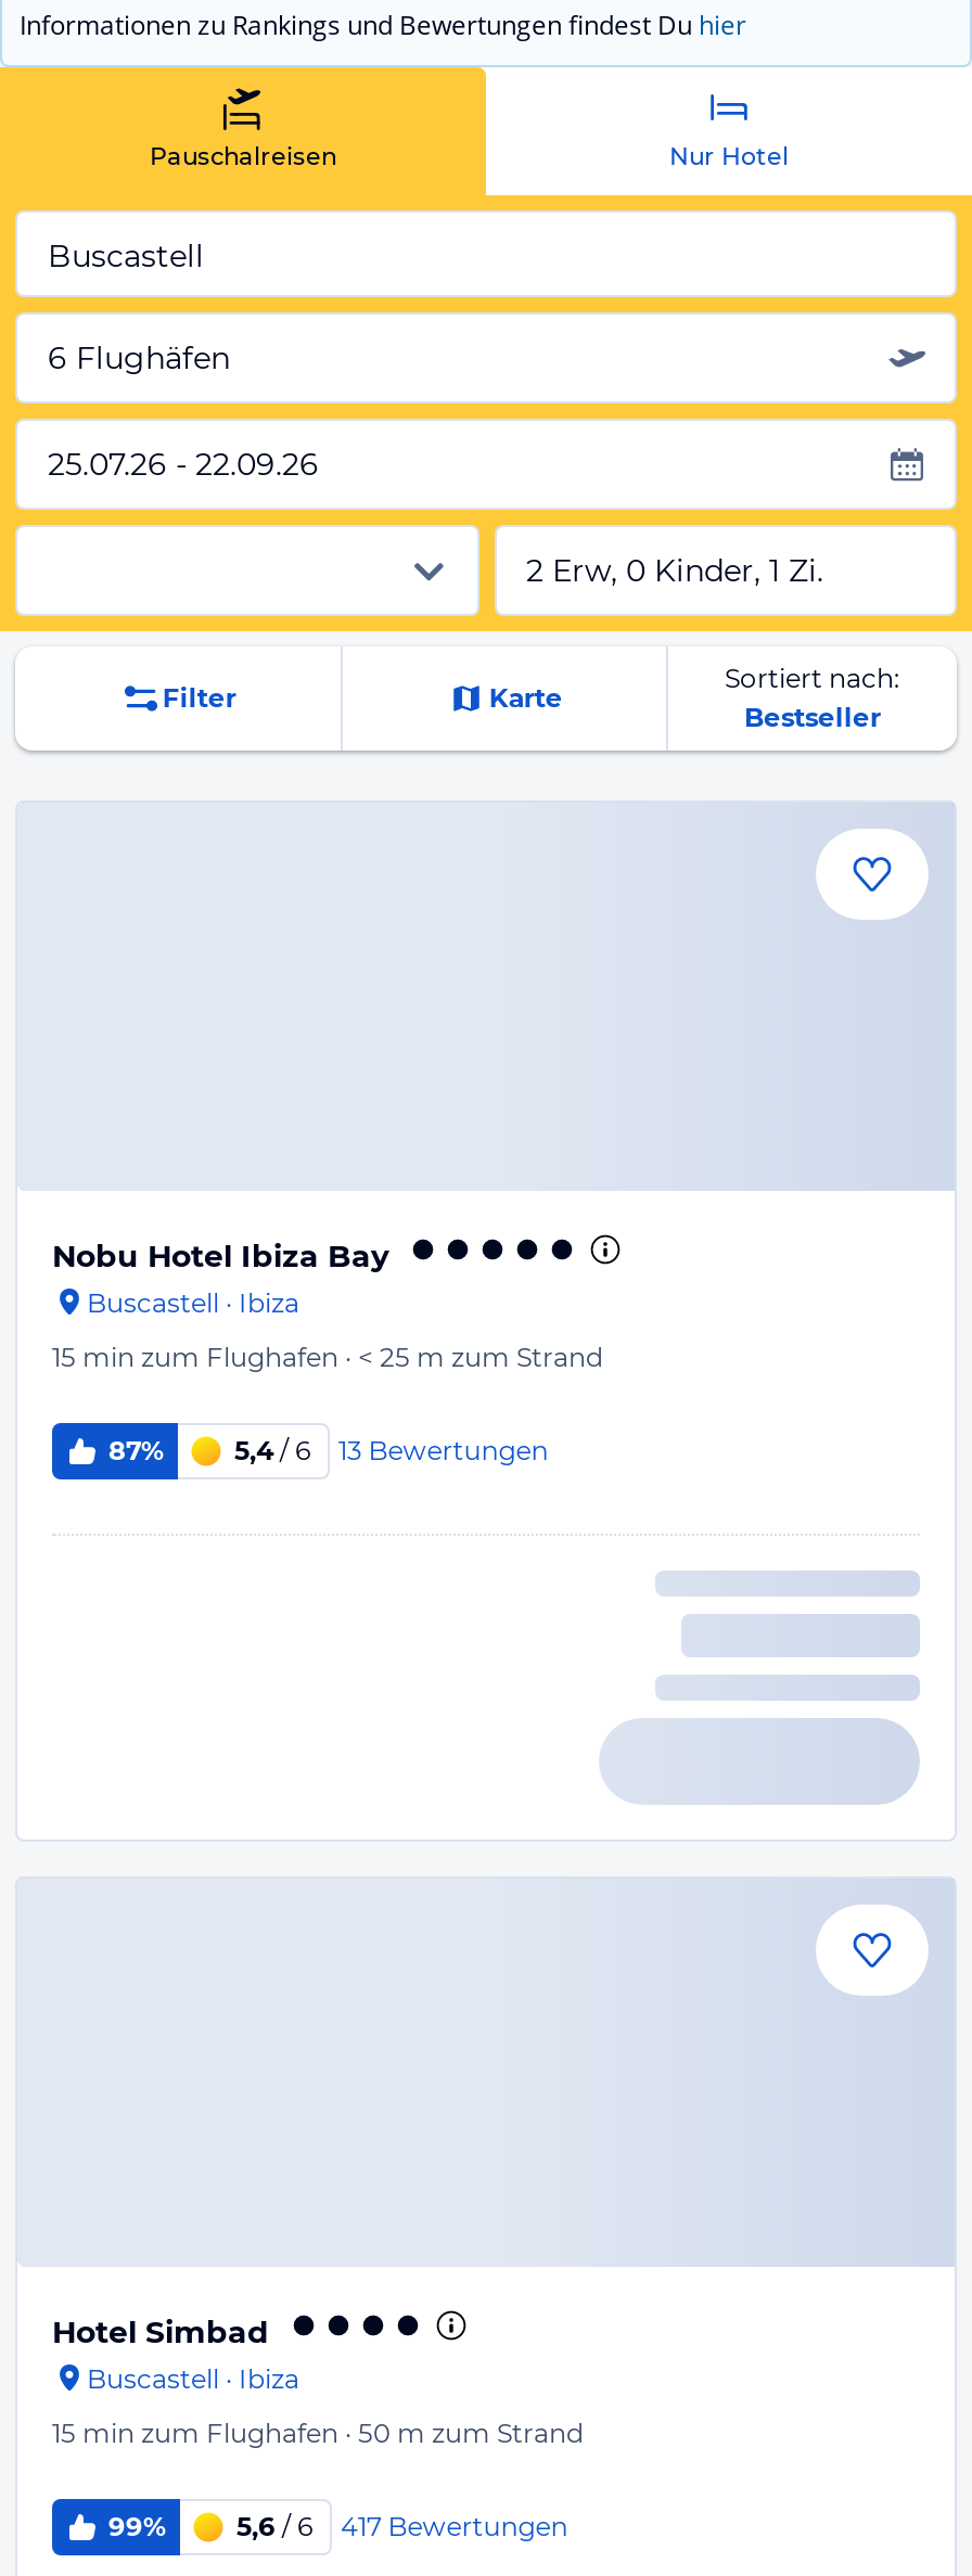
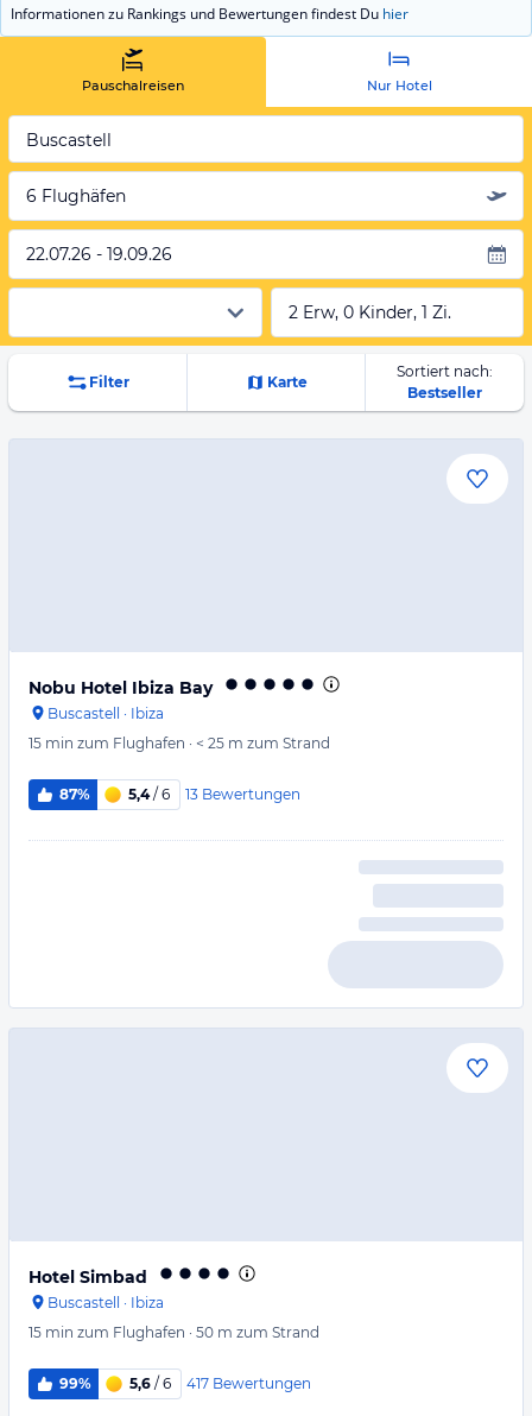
- 25.07.26 - 22.09.26
+ 22.07.26 - 19.09.26
